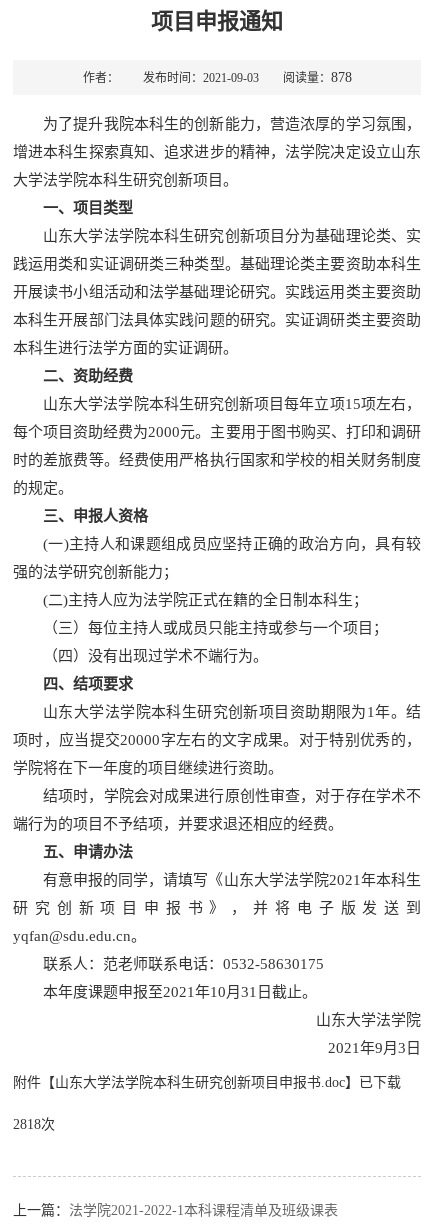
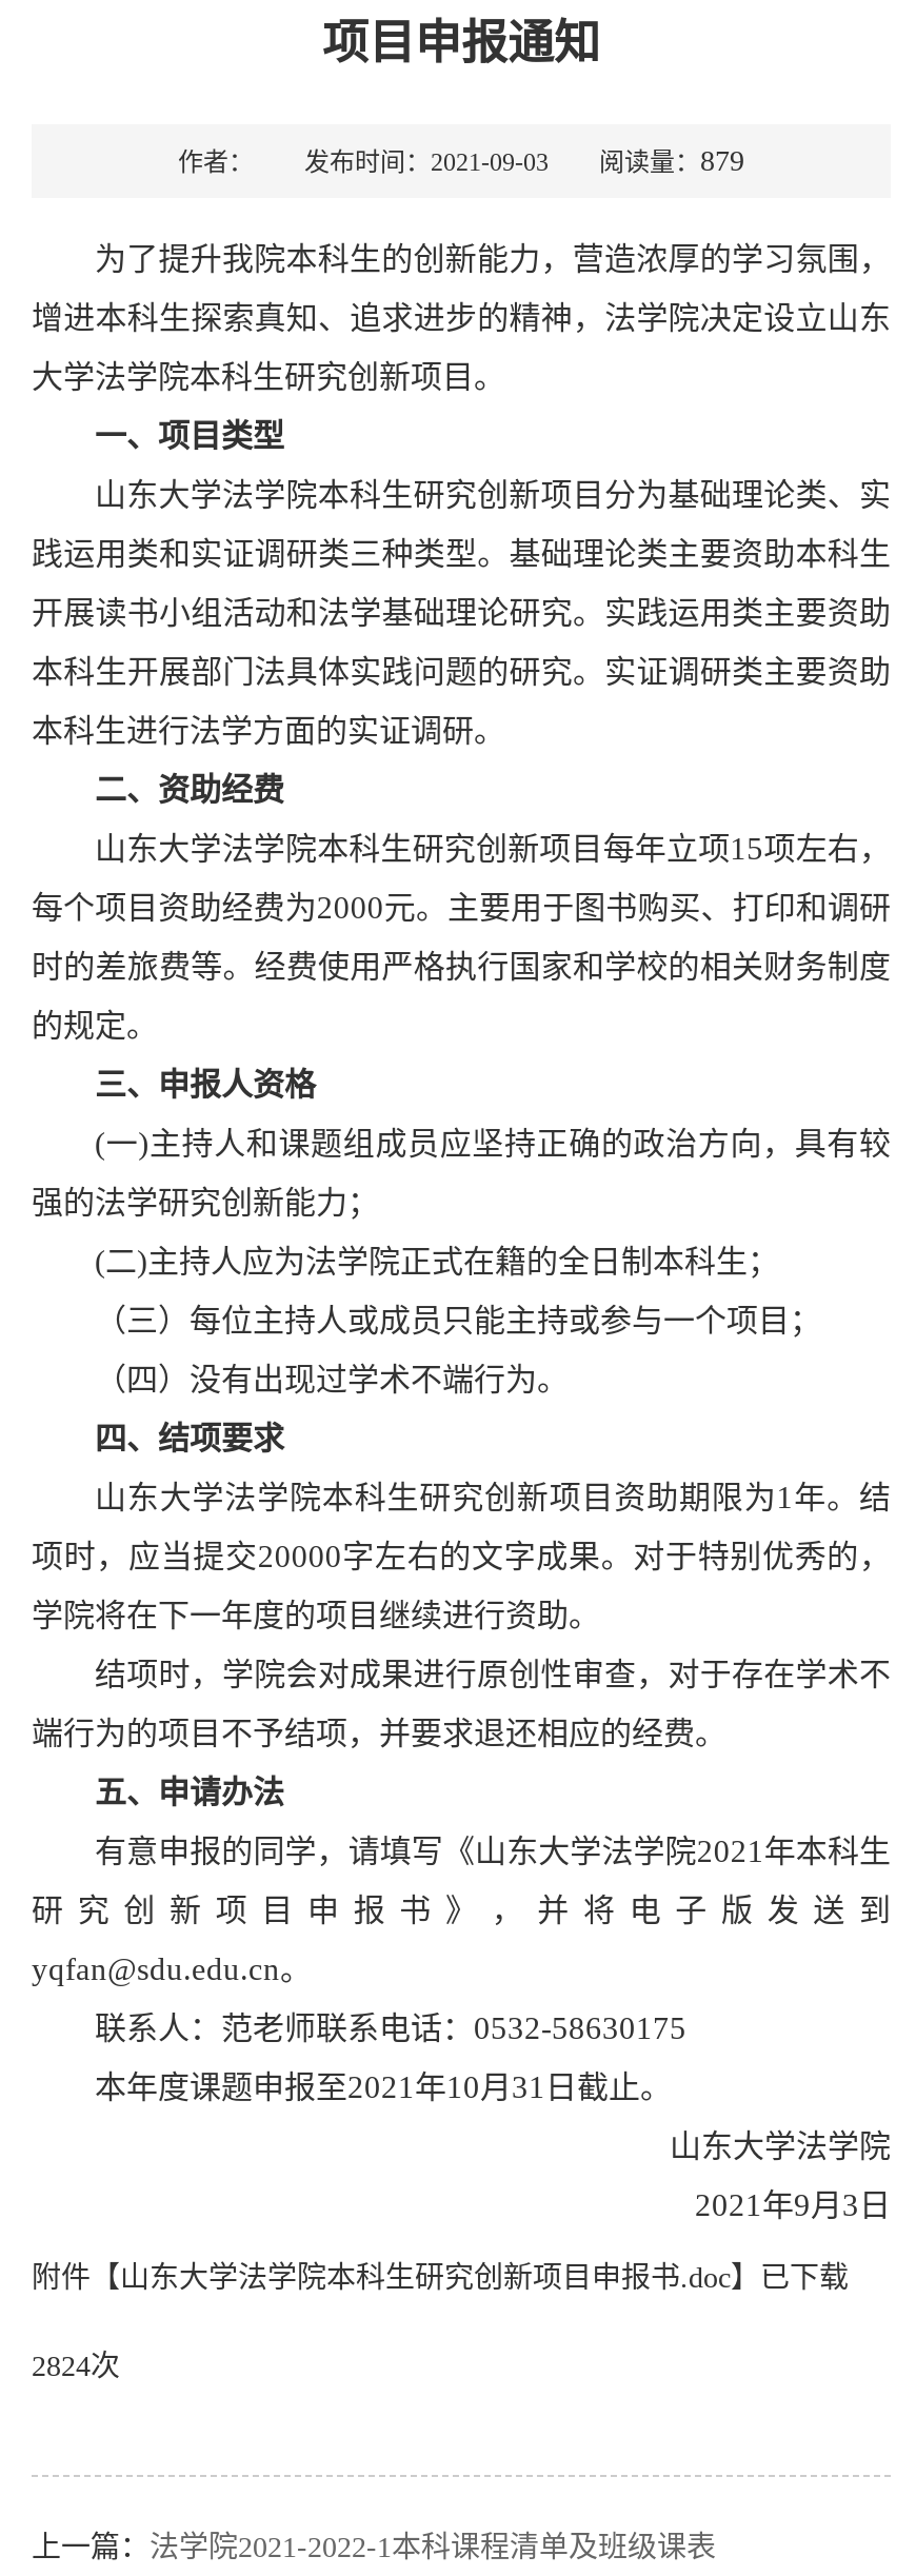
- 作者： 发布时间：2021-09-03 阅读量：878
+ 作者： 发布时间：2021-09-03 阅读量：879

- 2818次
+ 2824次
